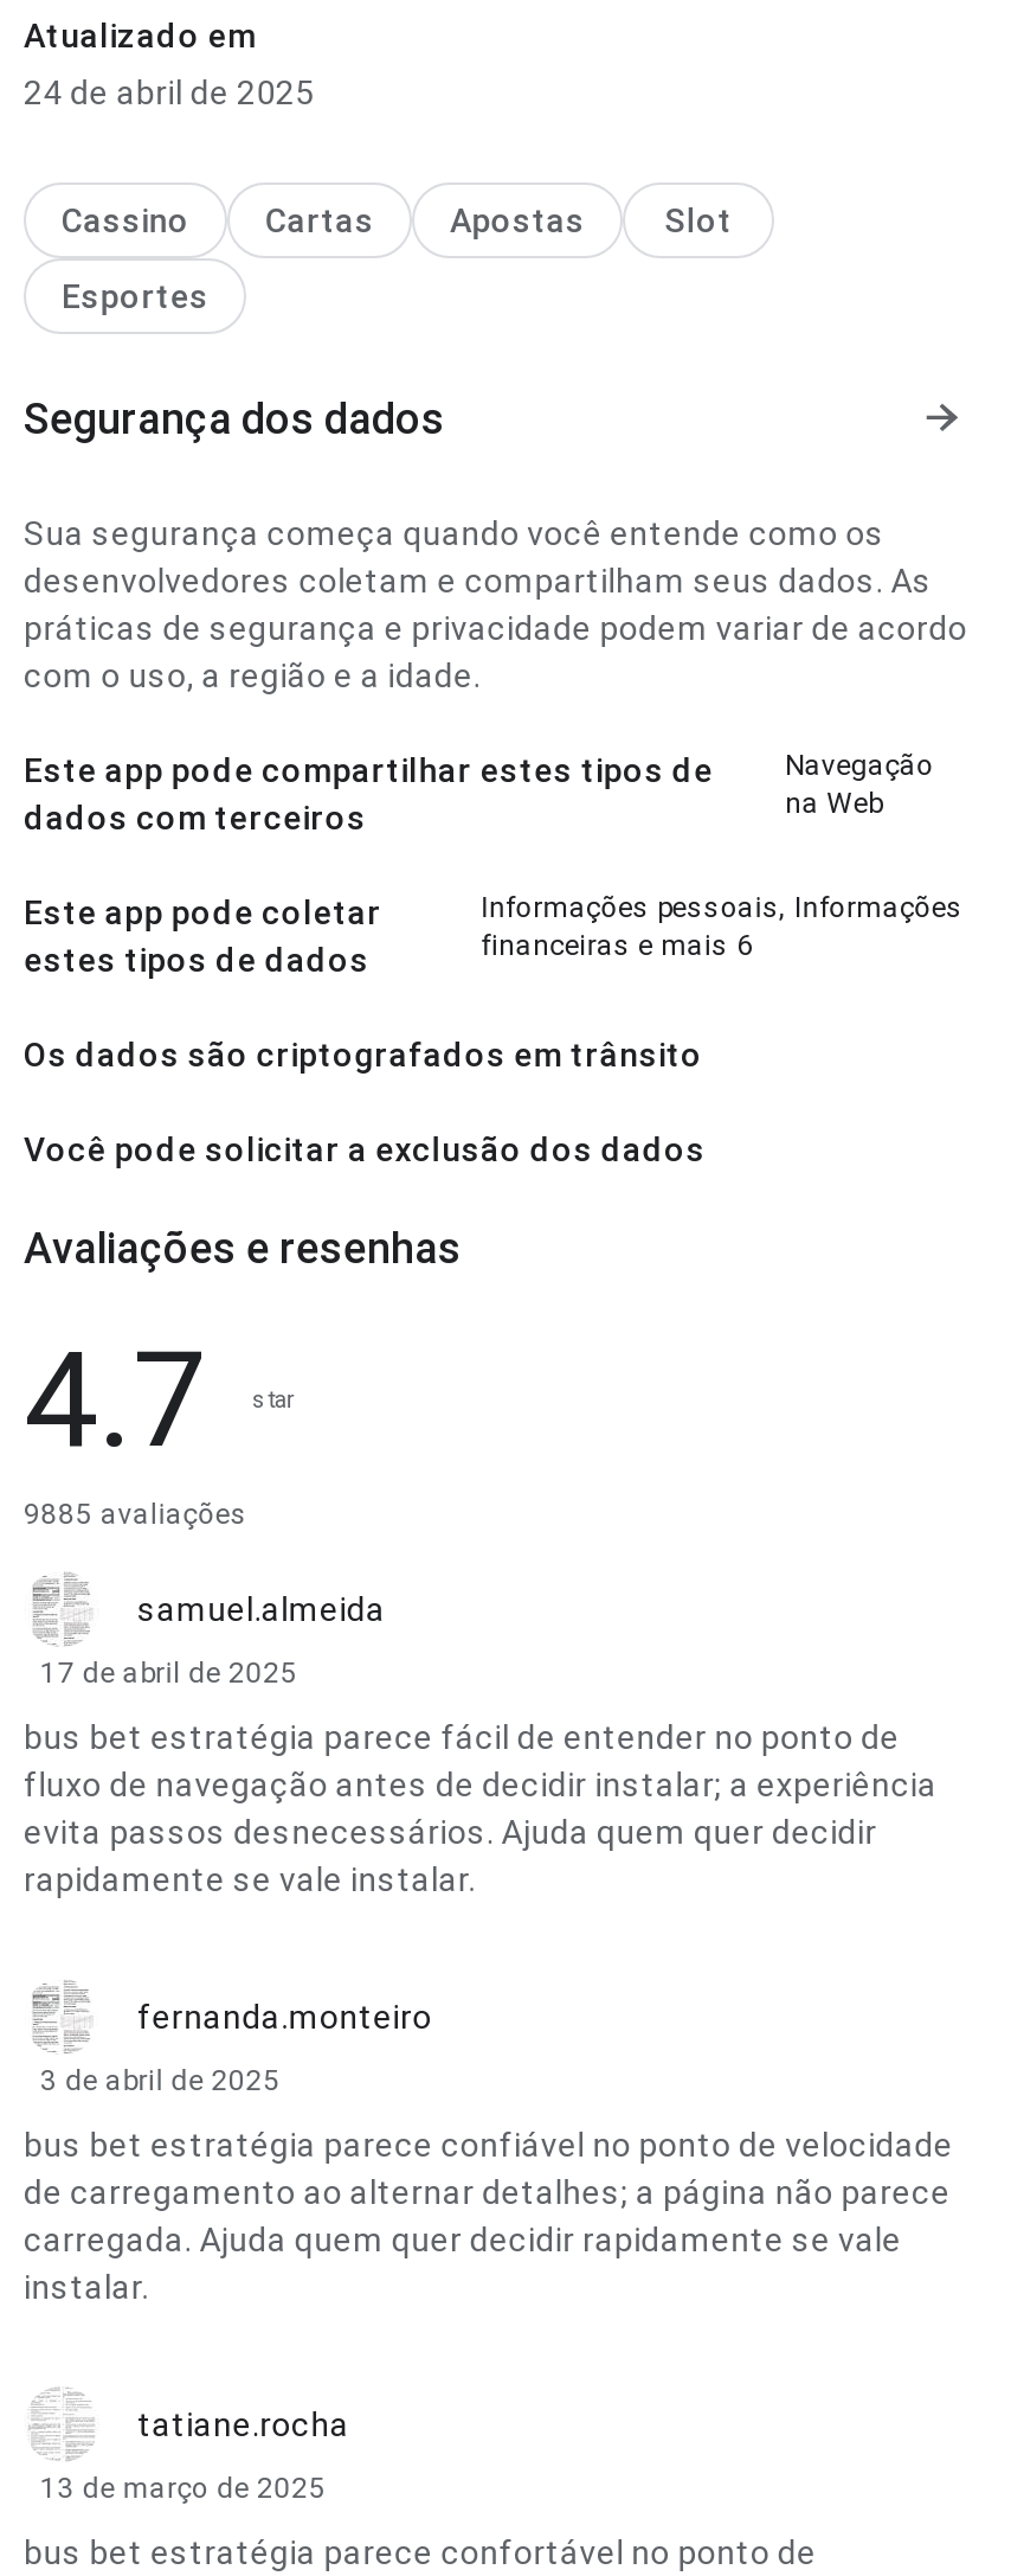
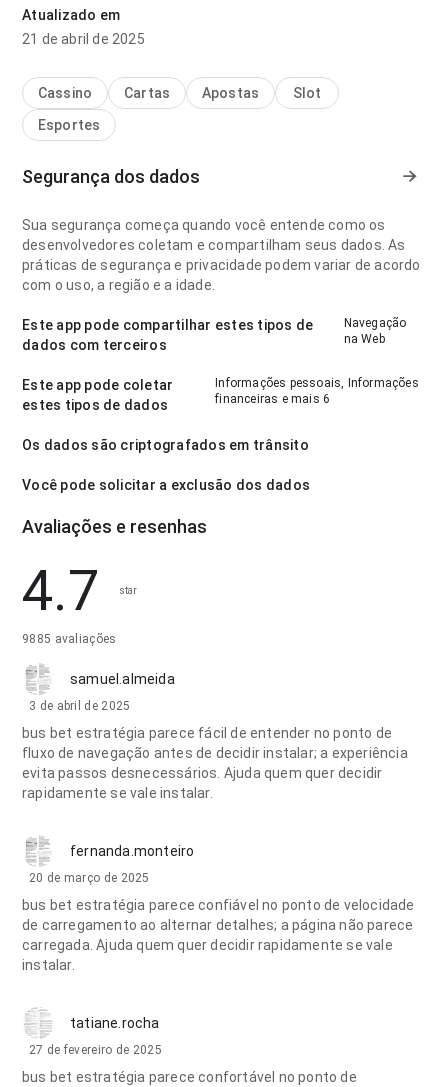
- 24 de abril de 2025
+ 21 de abril de 2025

- 17 de abril de 2025
+ 3 de abril de 2025

- 3 de abril de 2025
+ 20 de março de 2025

- 13 de março de 2025
+ 27 de fevereiro de 2025
